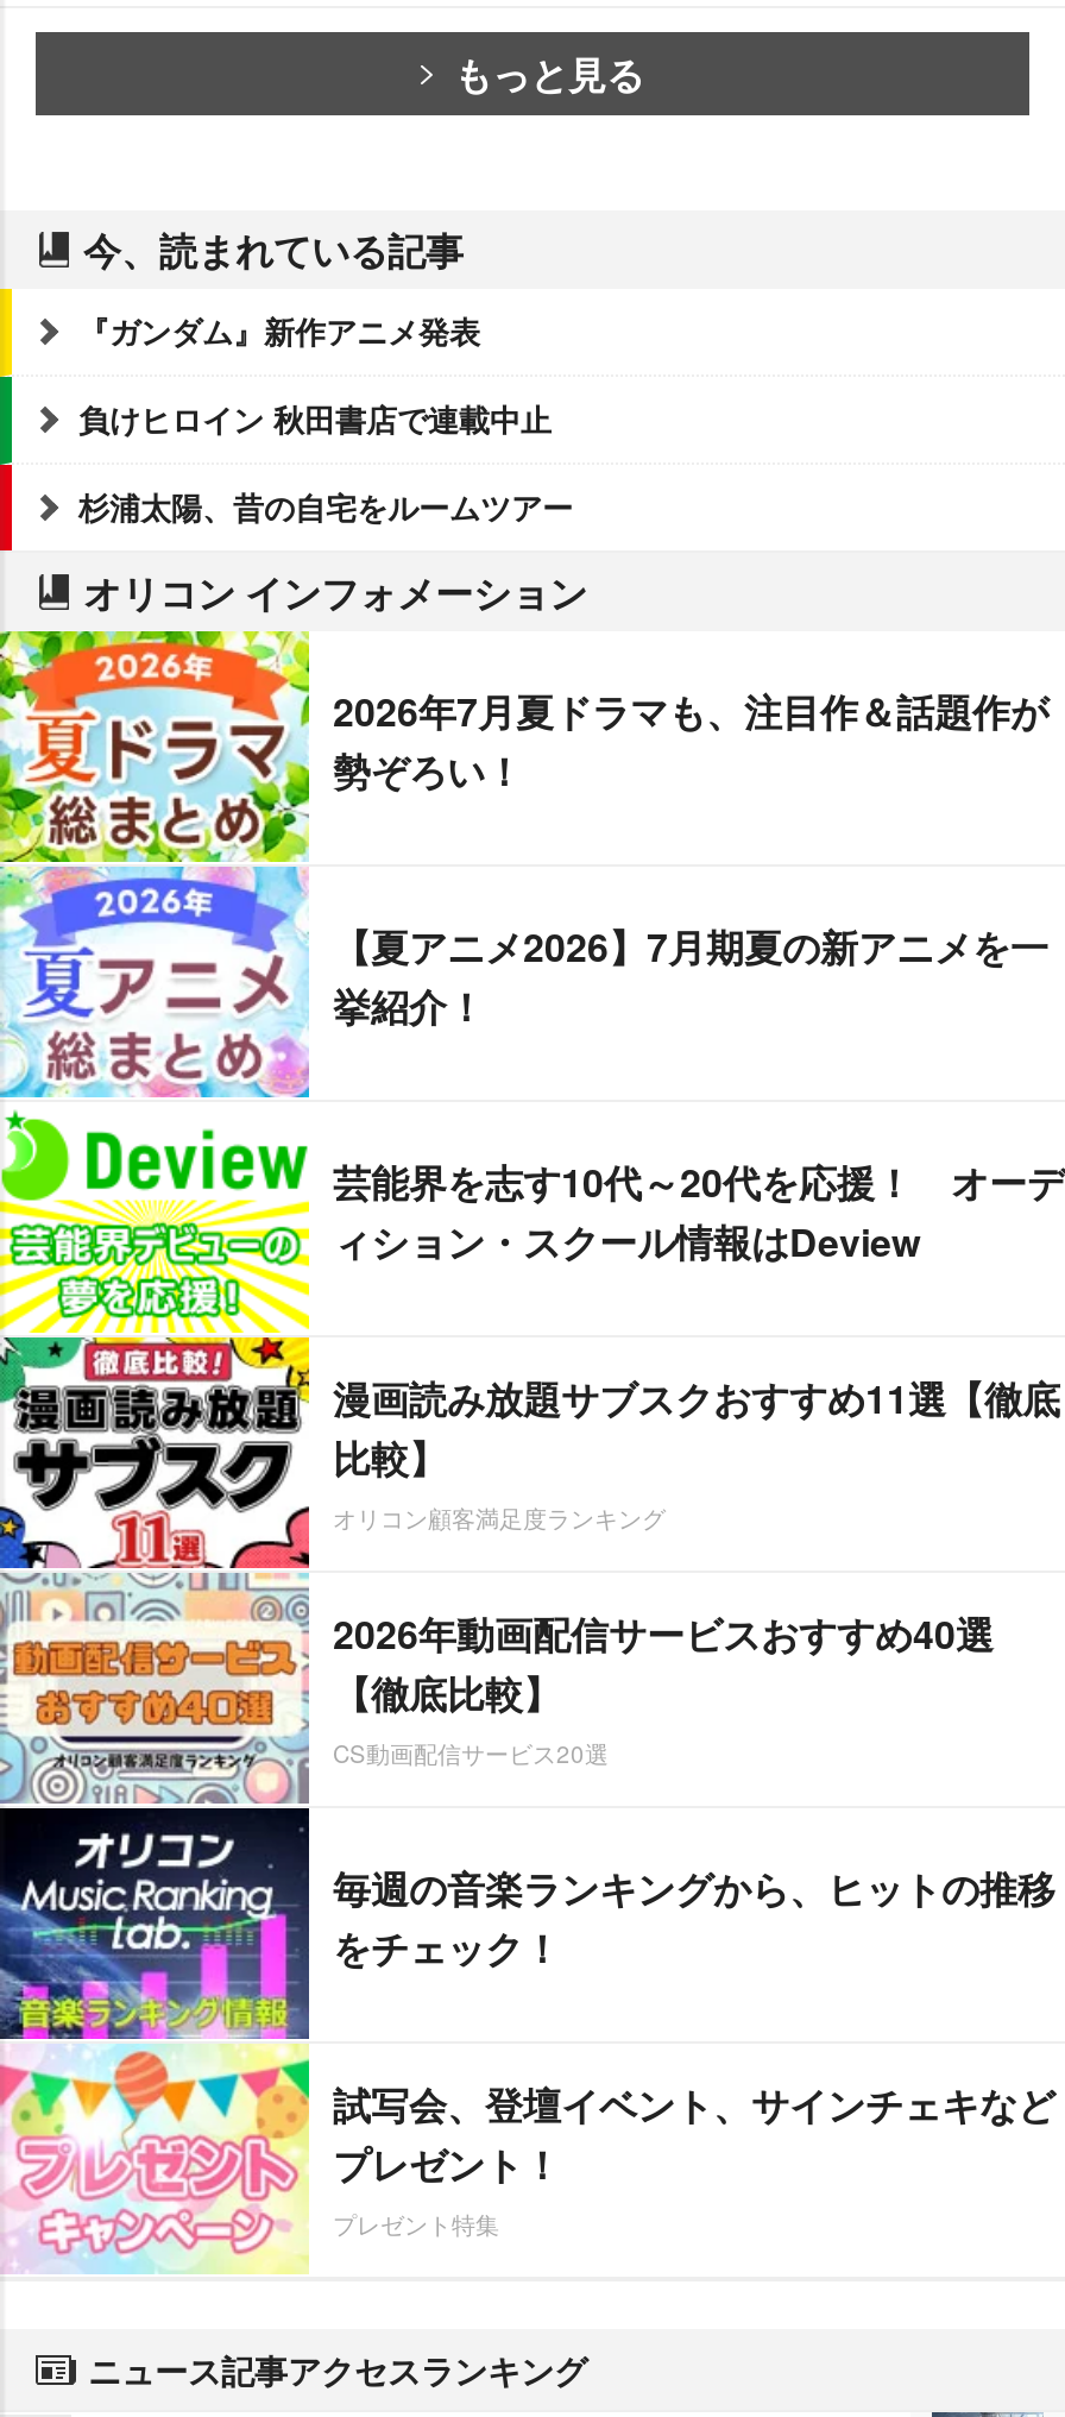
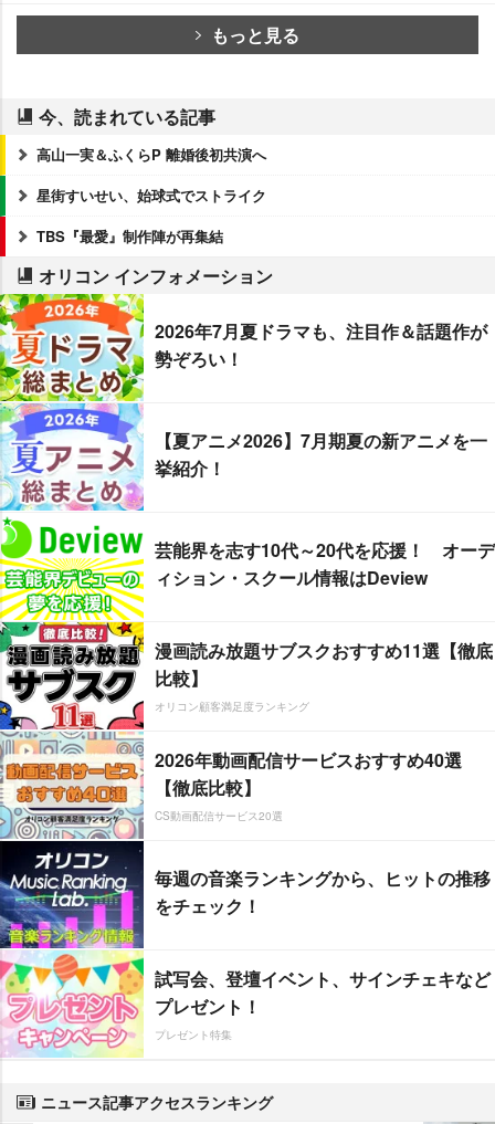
- 『ガンダム』新作アニメ発表
+ 高山一実＆ふくらP 離婚後初共演へ

- 負けヒロイン 秋田書店で連載中止
+ 星街すいせい、始球式でストライク

- 杉浦太陽、昔の自宅をルームツアー
+ TBS『最愛』制作陣が再集結
